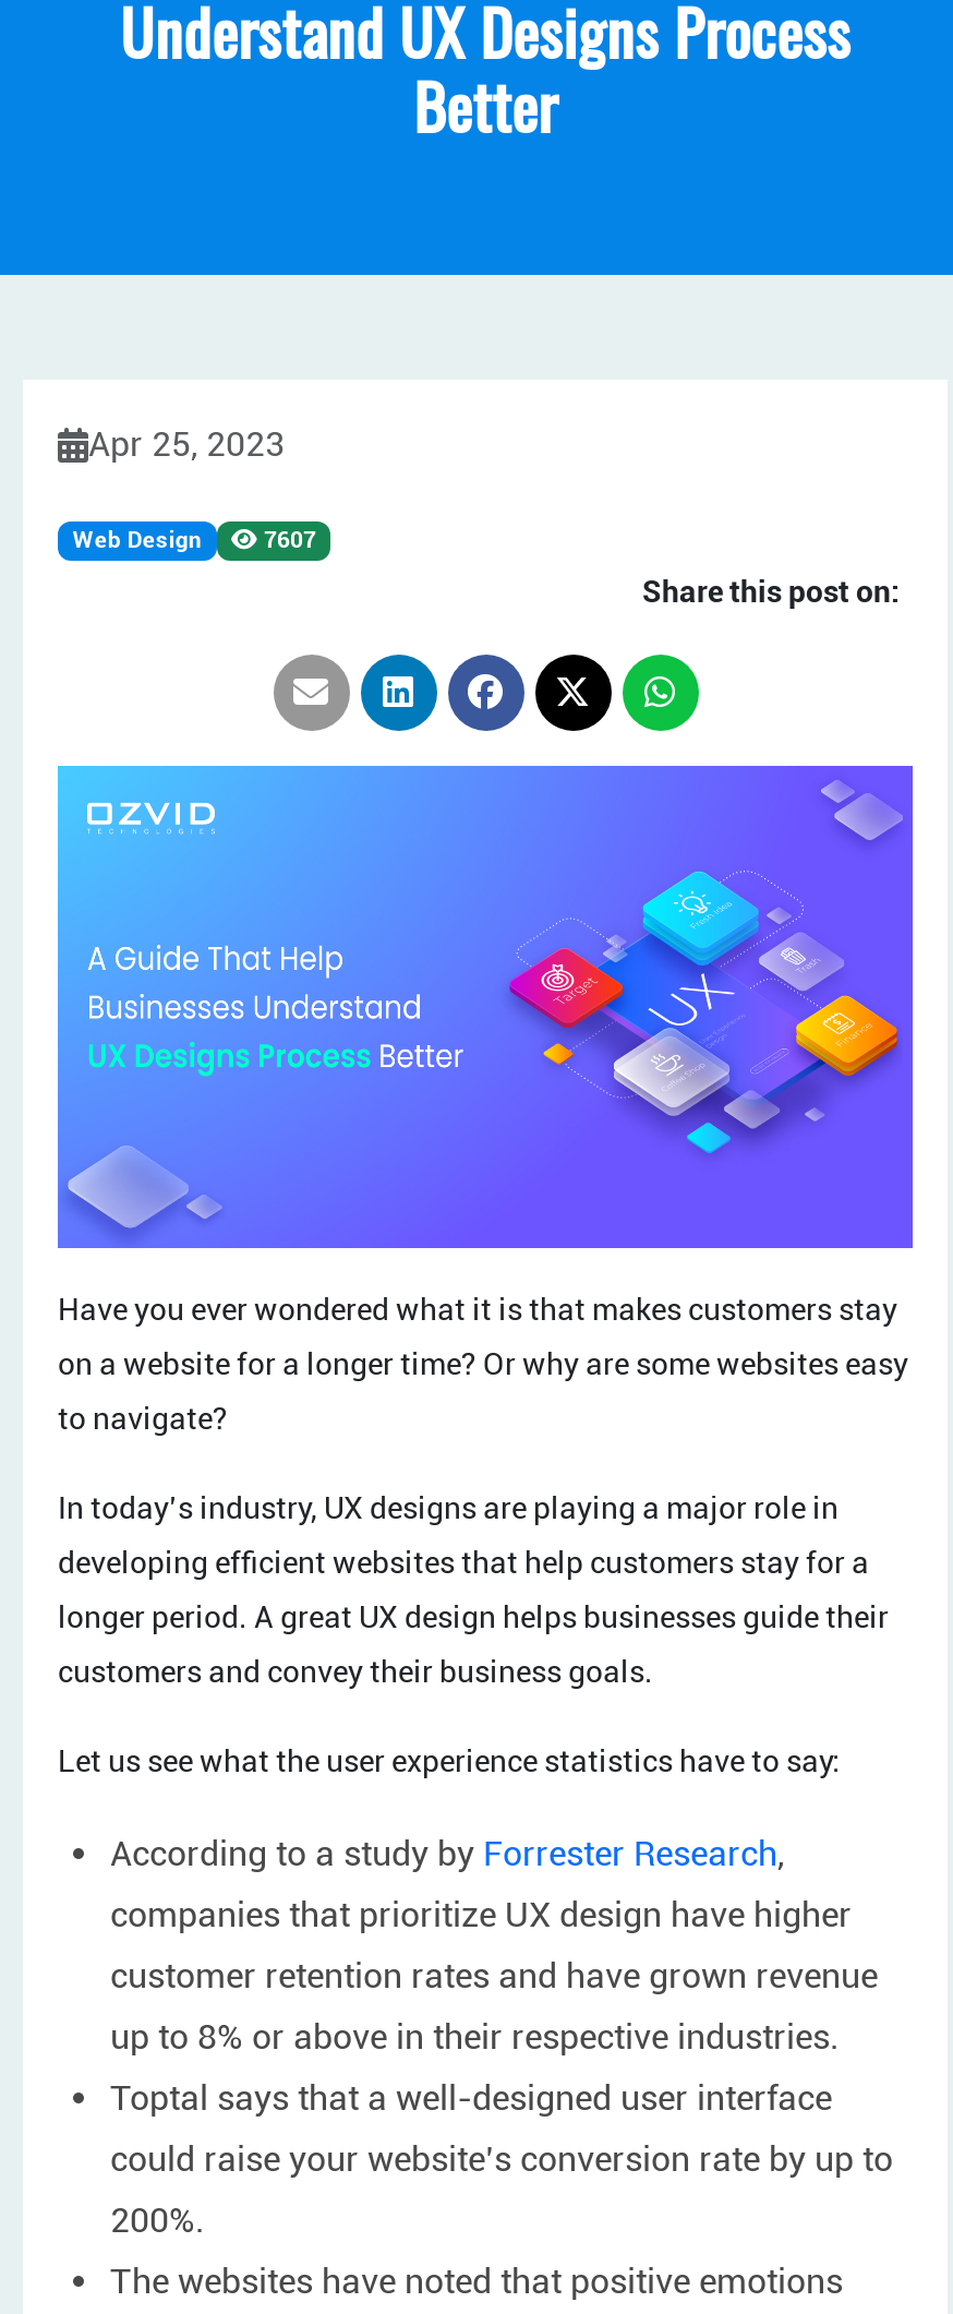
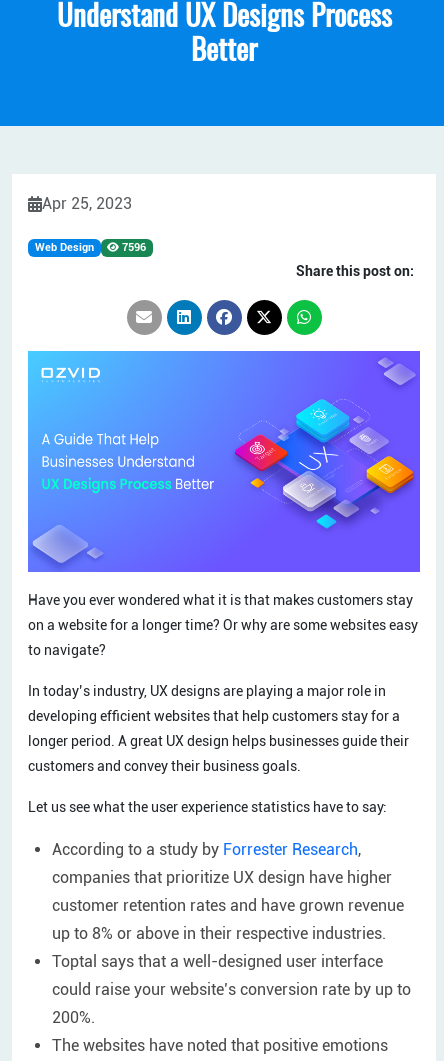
- Web Design 7607
+ Web Design 7596
